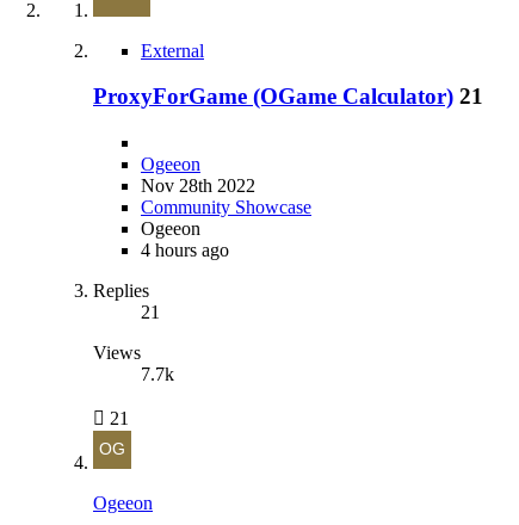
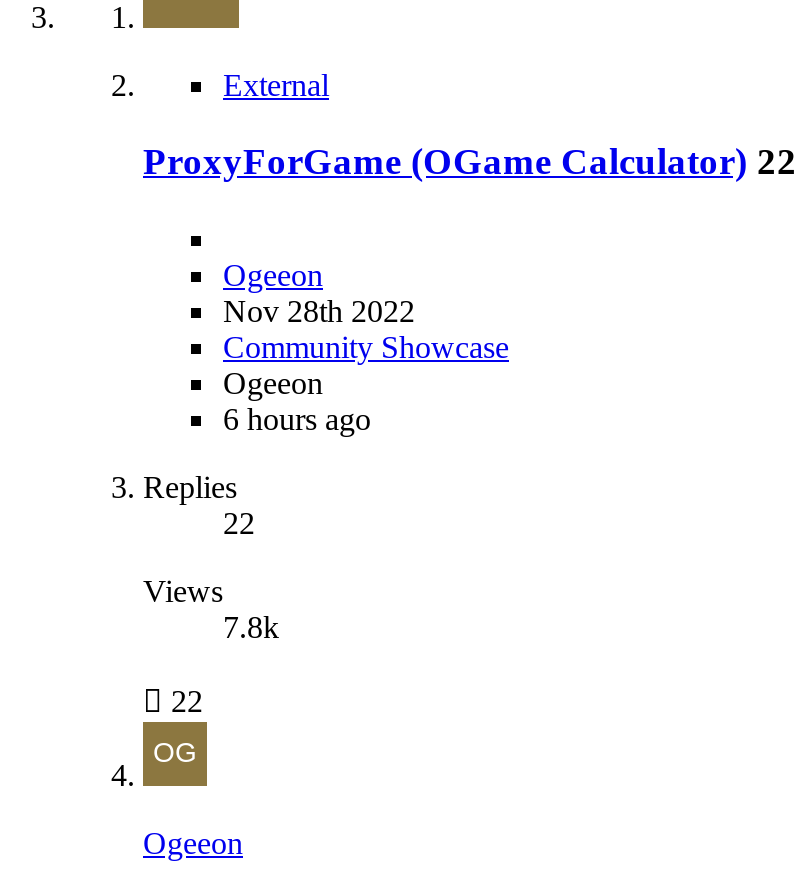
- ProxyForGame (OGame Calculator) 21
+ ProxyForGame (OGame Calculator) 22

- 4 hours ago
+ 6 hours ago

- 21
+ 22

- 7.7k
+ 7.8k

- 21
+ 22
